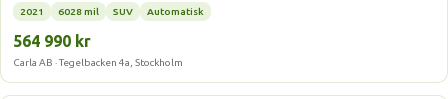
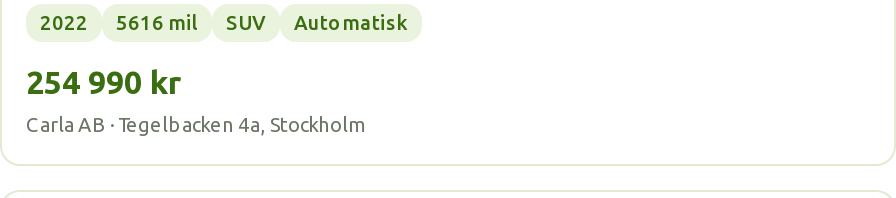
- 2021
- 6028 mil
+ 2022
+ 5616 mil

- 564 990 kr
+ 254 990 kr
